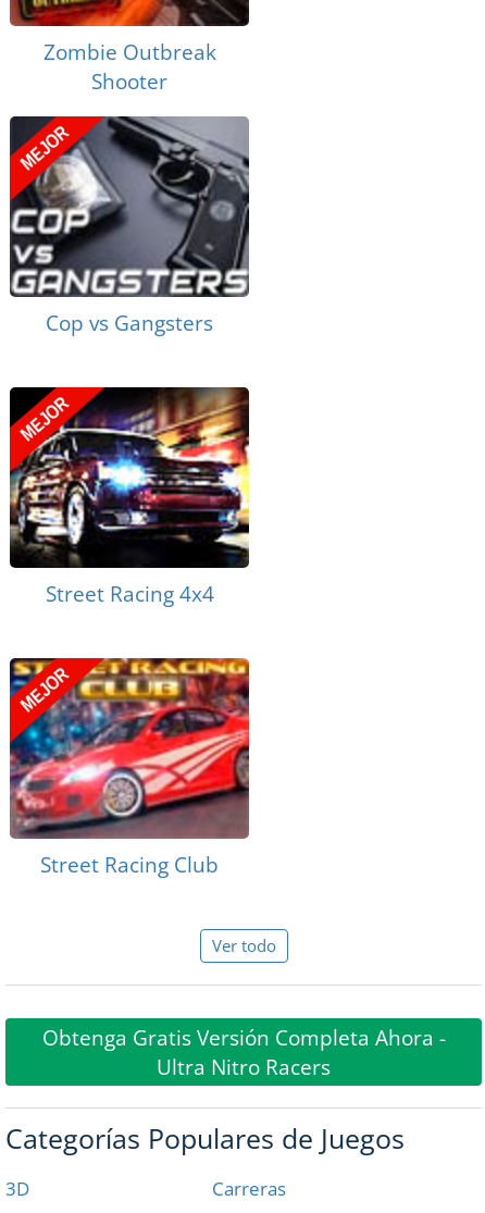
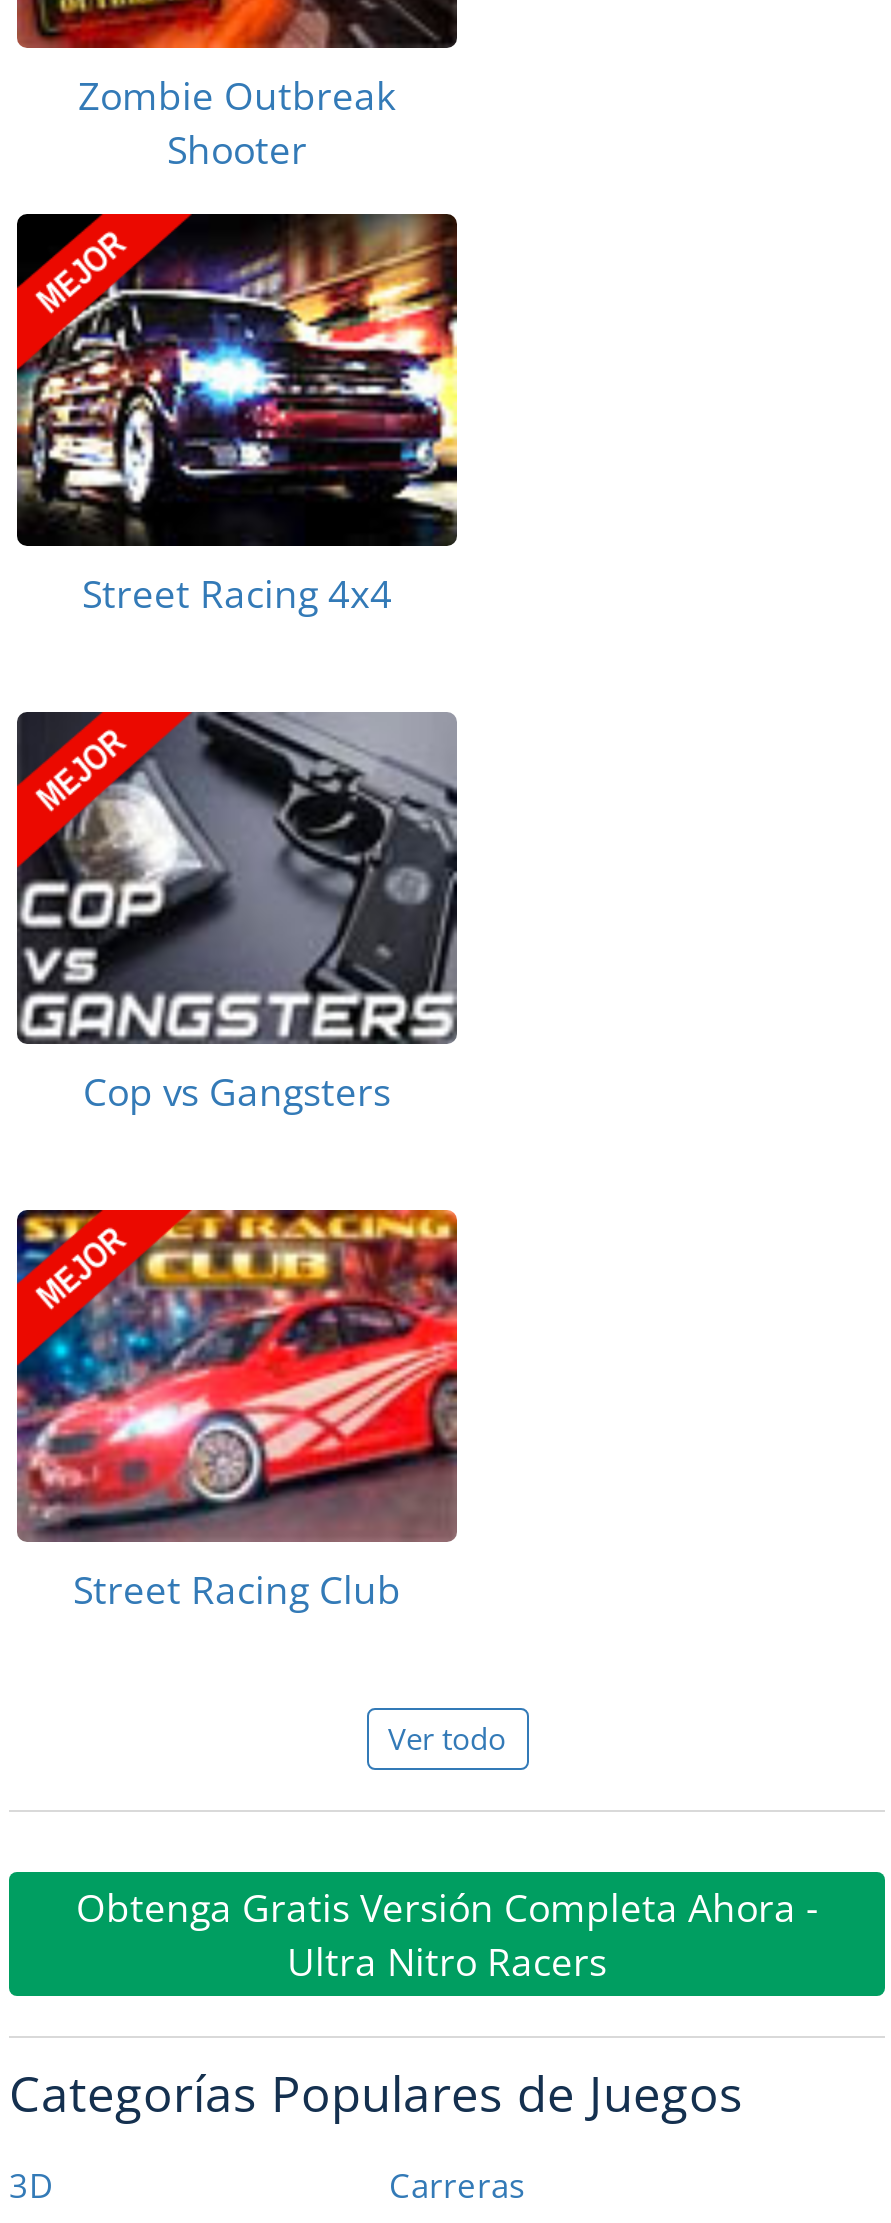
moved down: [image] | Cop vs Gangsters

moved up: [image] | Street Racing 4x4
